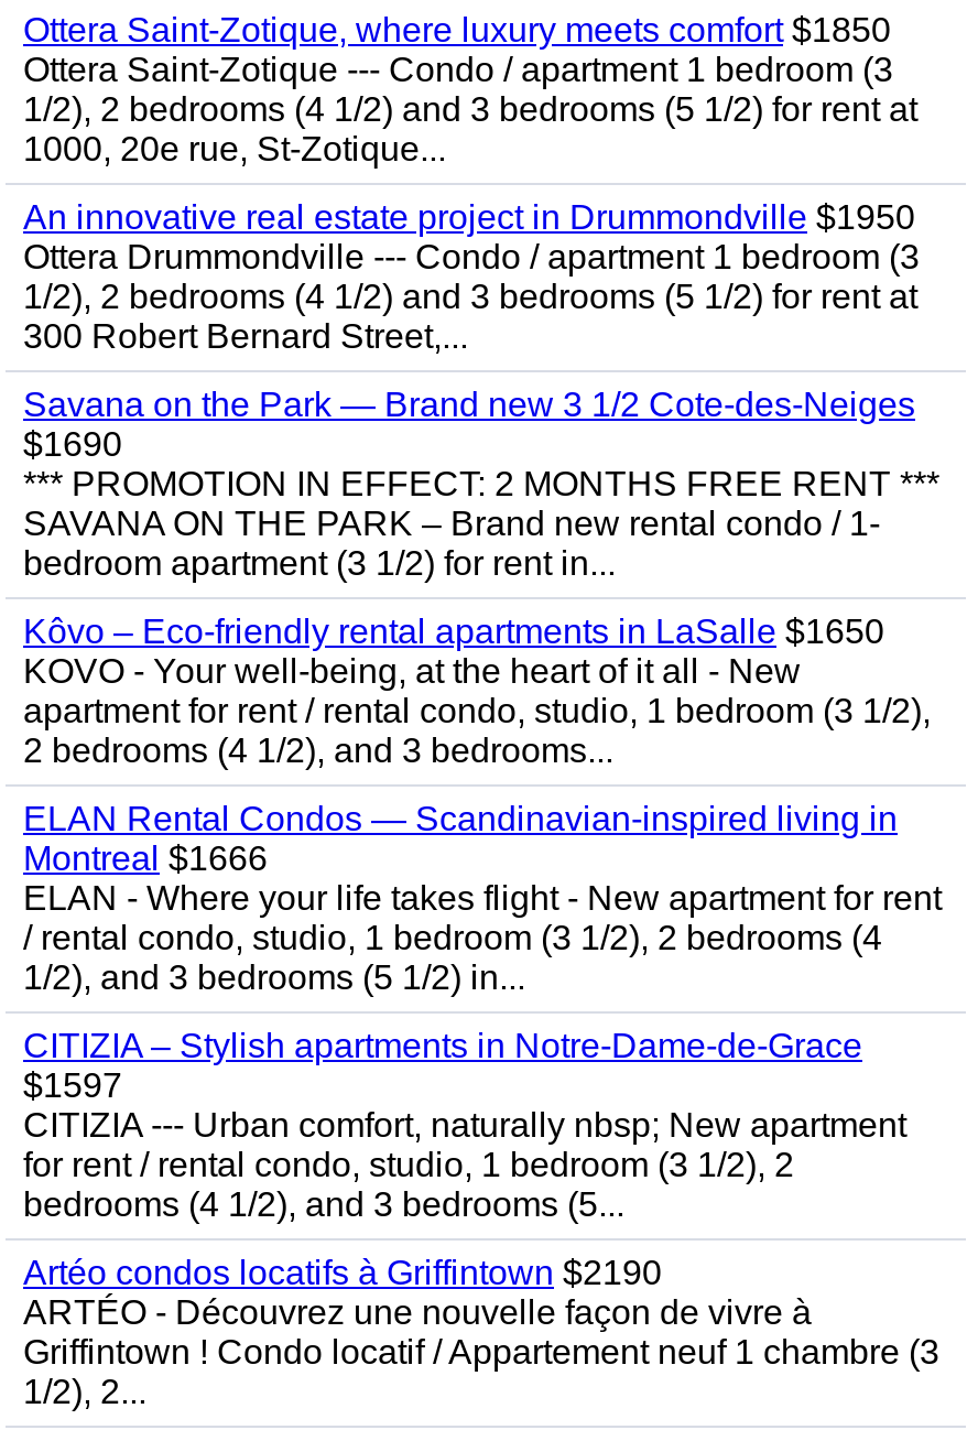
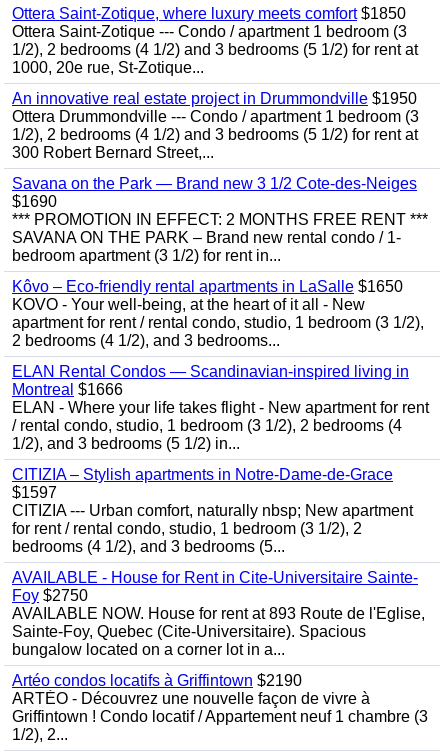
+ AVAILABLE - House for Rent in Cite-Universitaire Sainte-
+ Foy $2750
+ AVAILABLE NOW. House for rent at 893 Route de l'Eglise,
+ Sainte-Foy, Quebec (Cite-Universitaire). Spacious
+ bungalow located on a corner lot in a...
